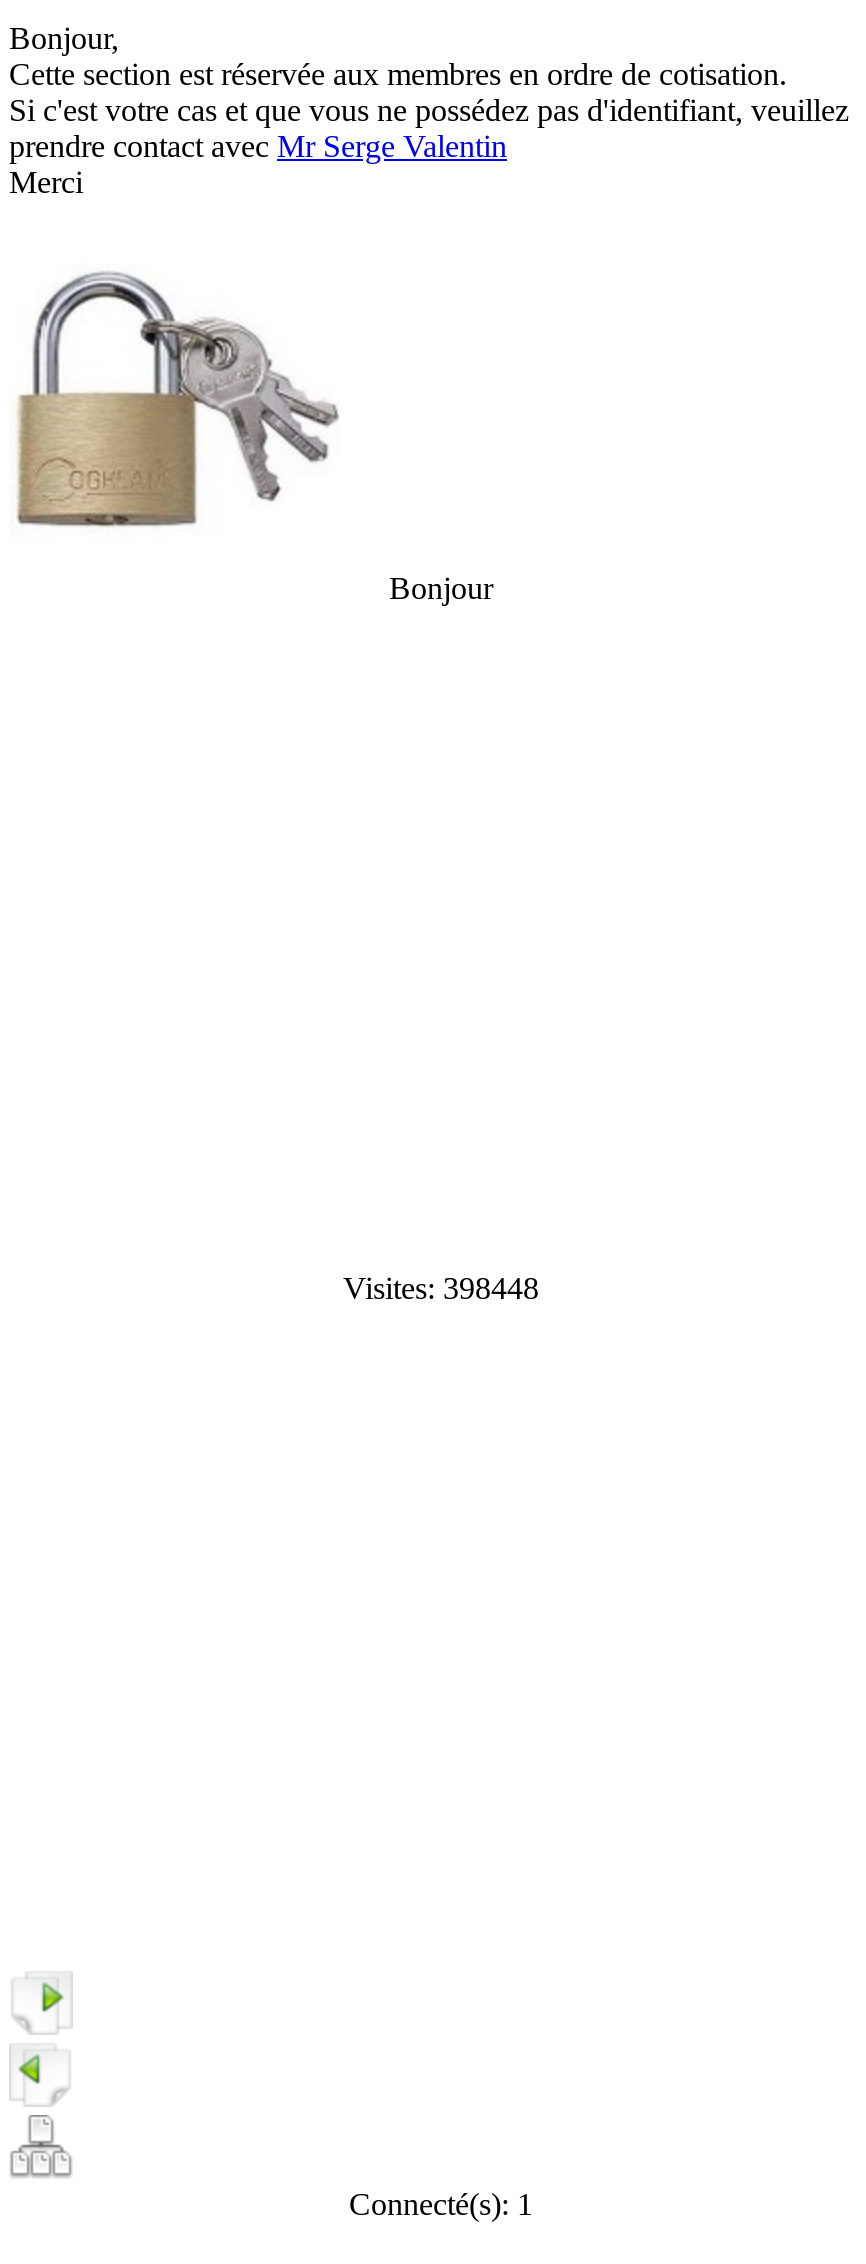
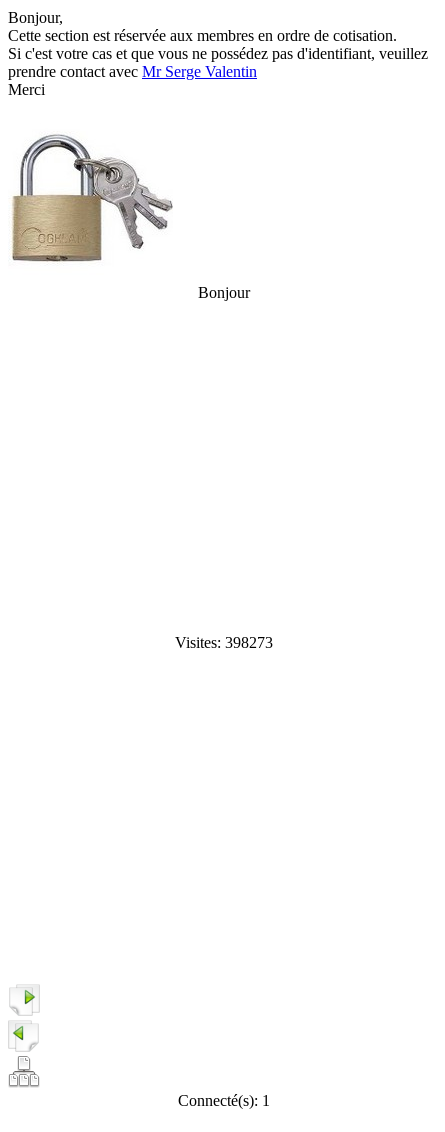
- Visites: 398448
+ Visites: 398273
